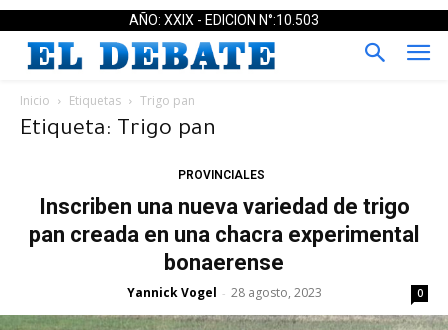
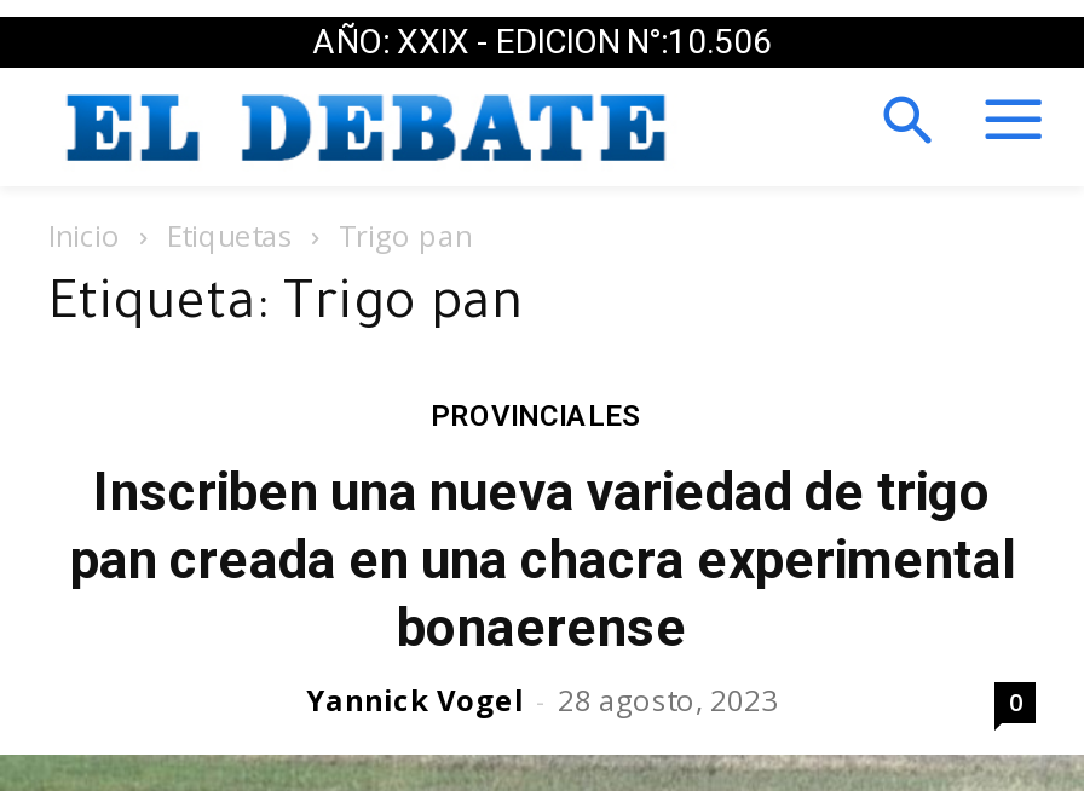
- AÑO: XXIX - EDICION N°:10.503
+ AÑO: XXIX - EDICION N°:10.506
